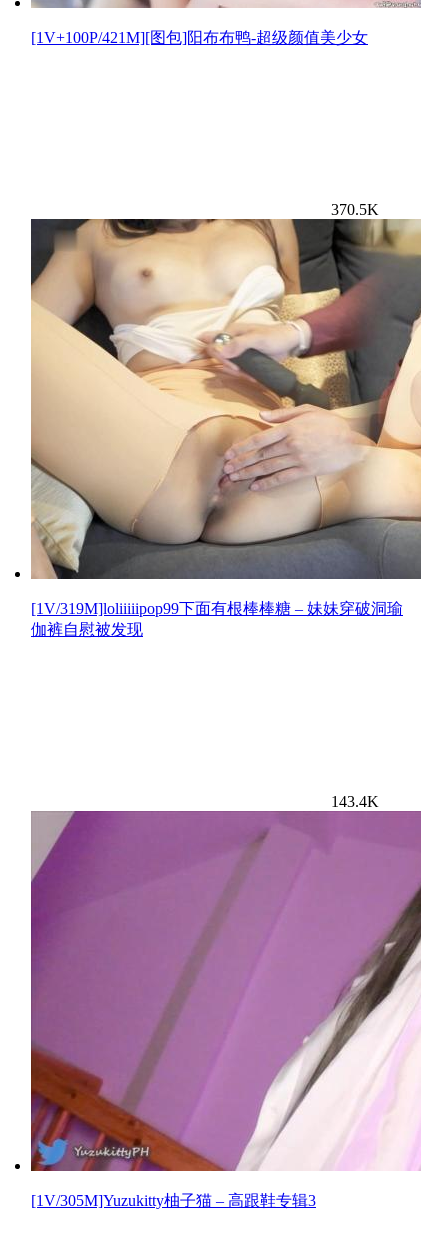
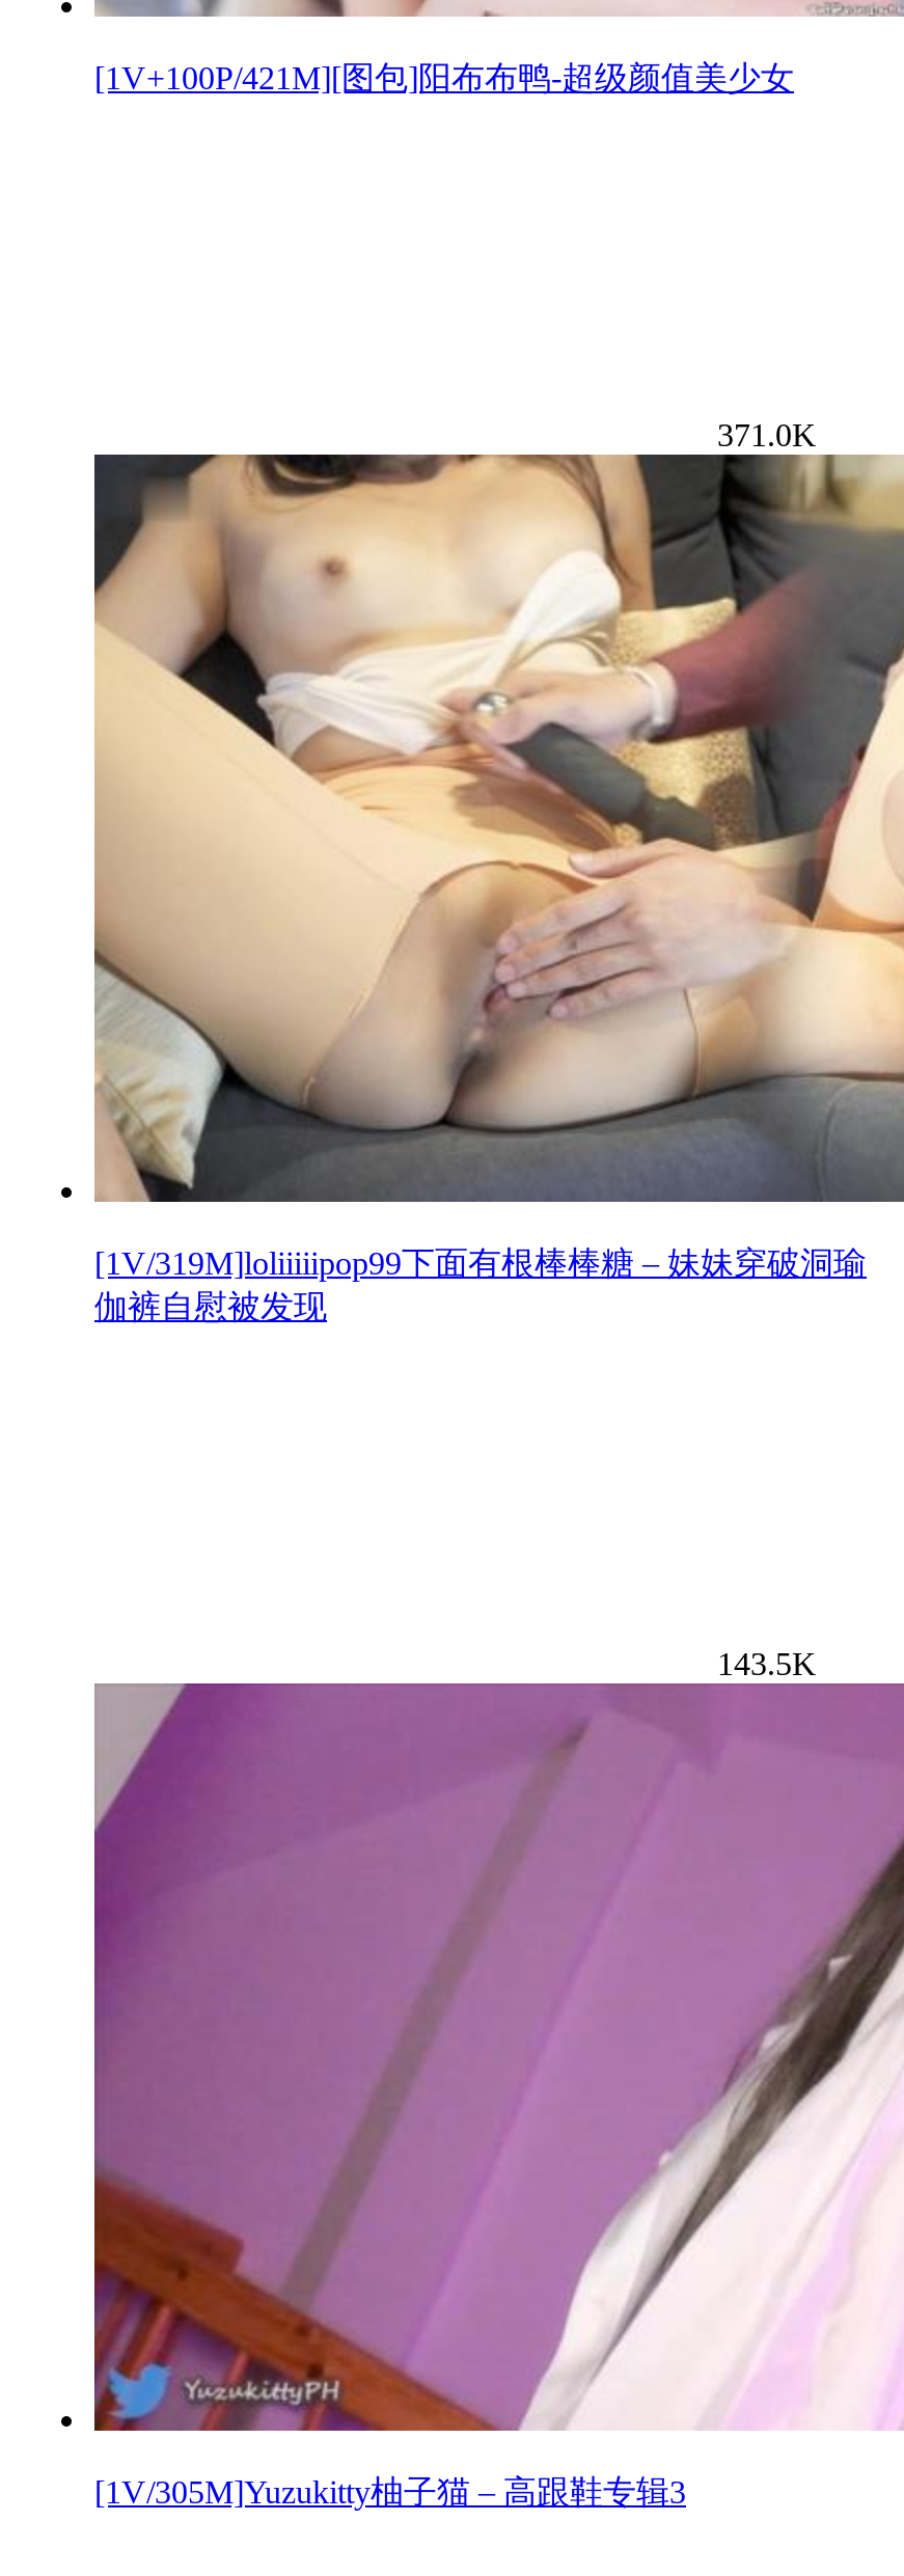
- 370.5K
+ 371.0K

- 143.4K
+ 143.5K
